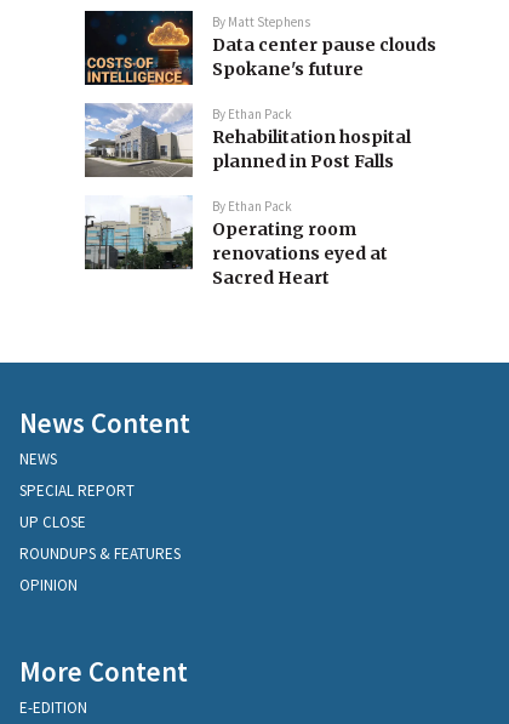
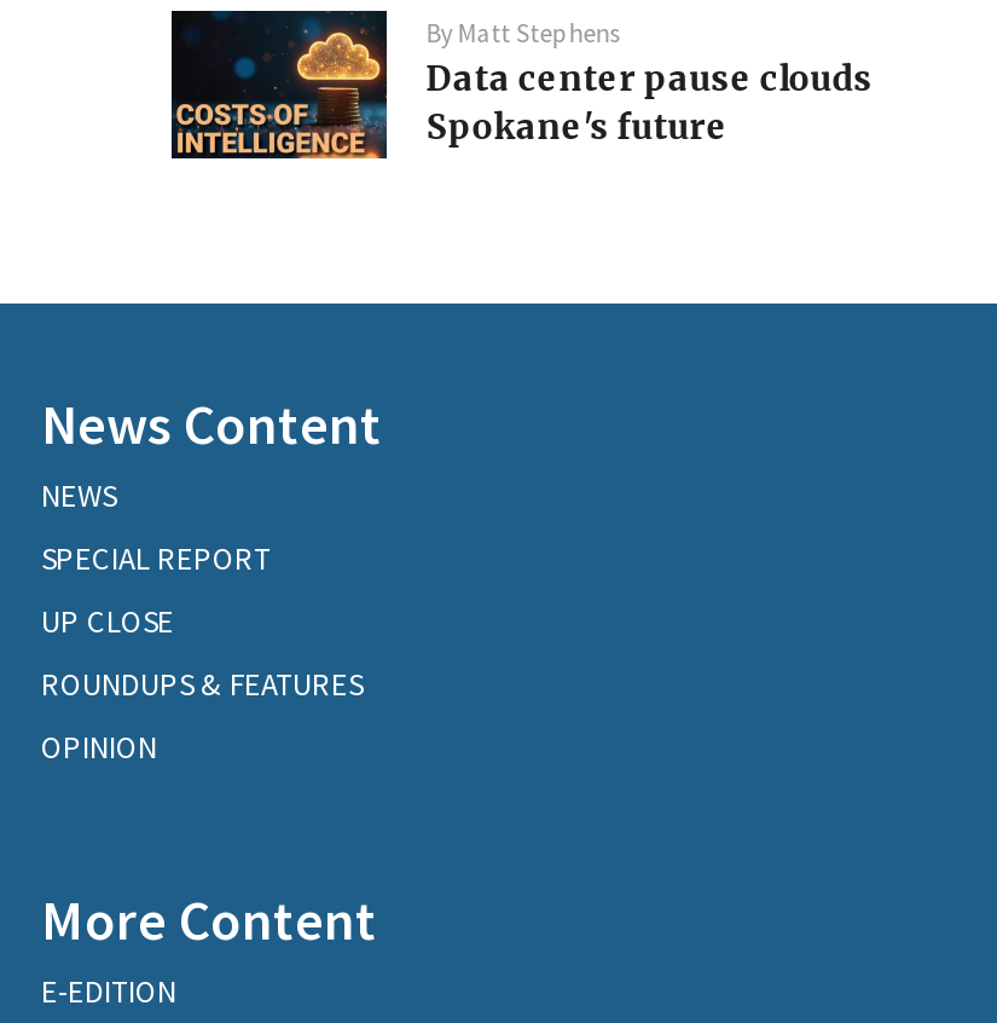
- [image]
- By Ethan Pack
- Rehabilitation hospital
- planned in Post Falls
- By Ethan Pack
- Operating room
- renovations eyed at
- Sacred Heart

- [image]
